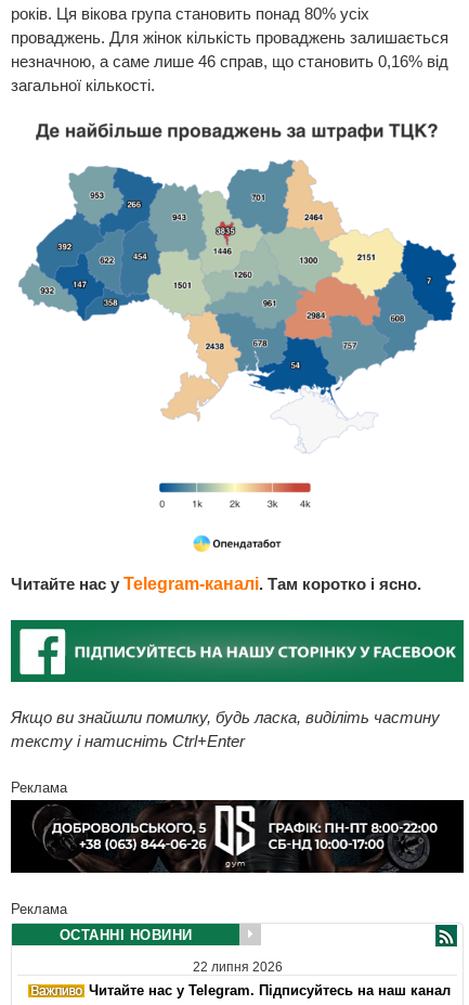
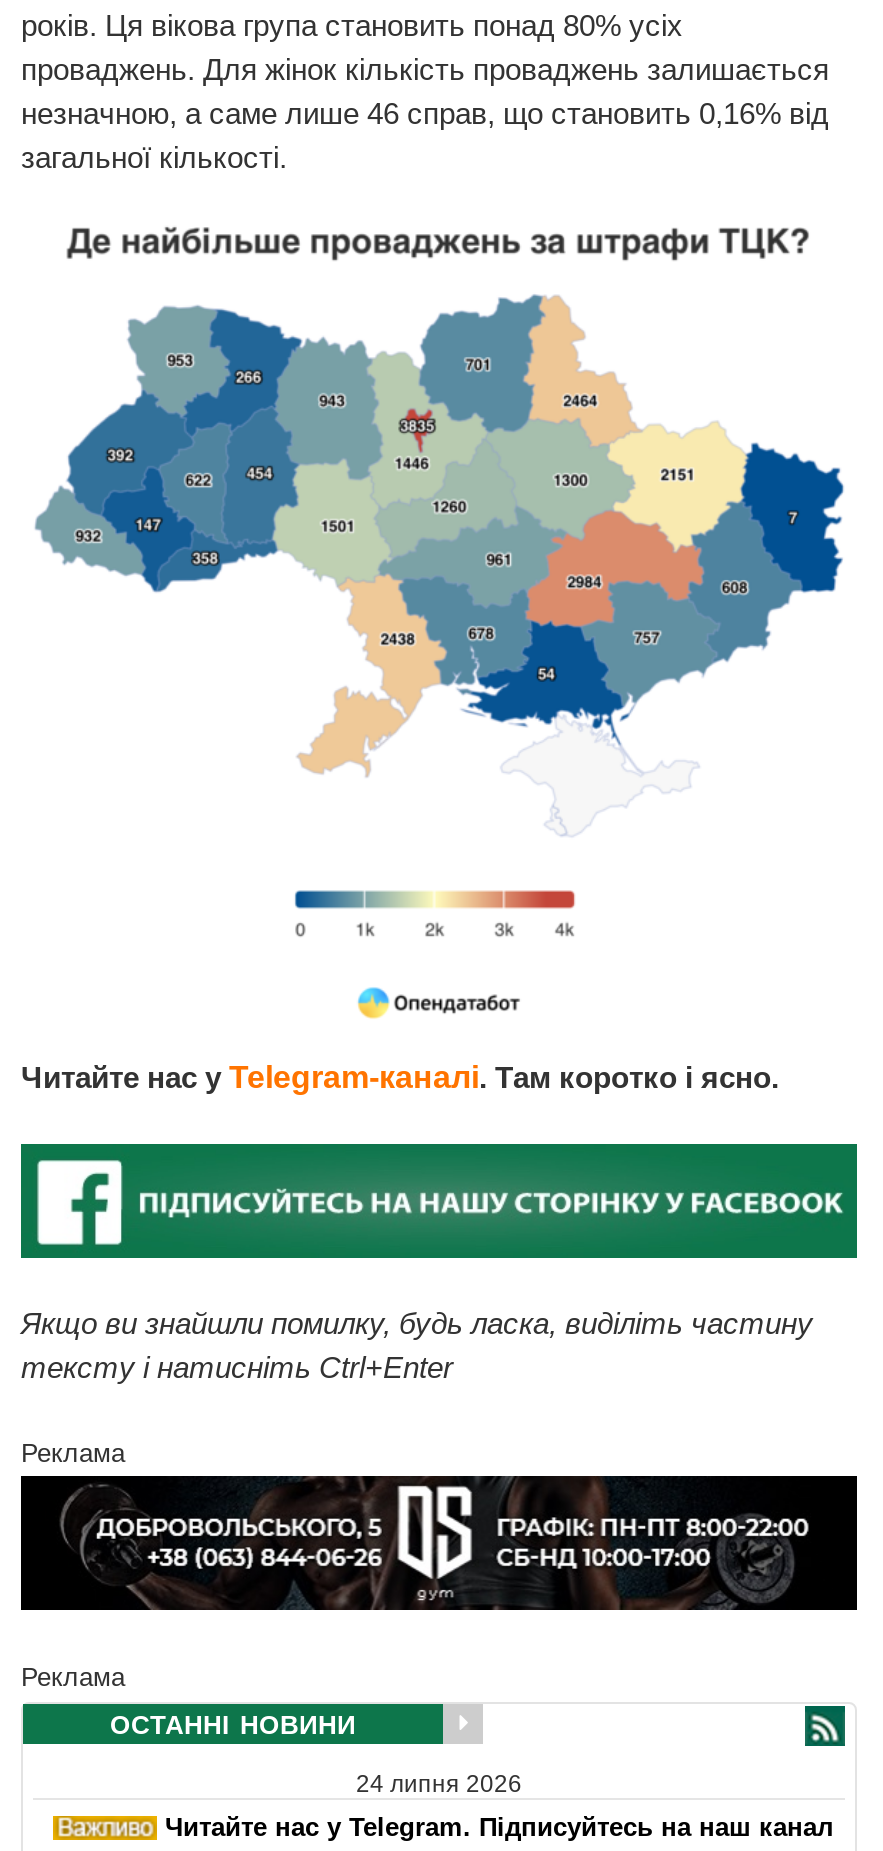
- 22 липня 2026
+ 24 липня 2026
